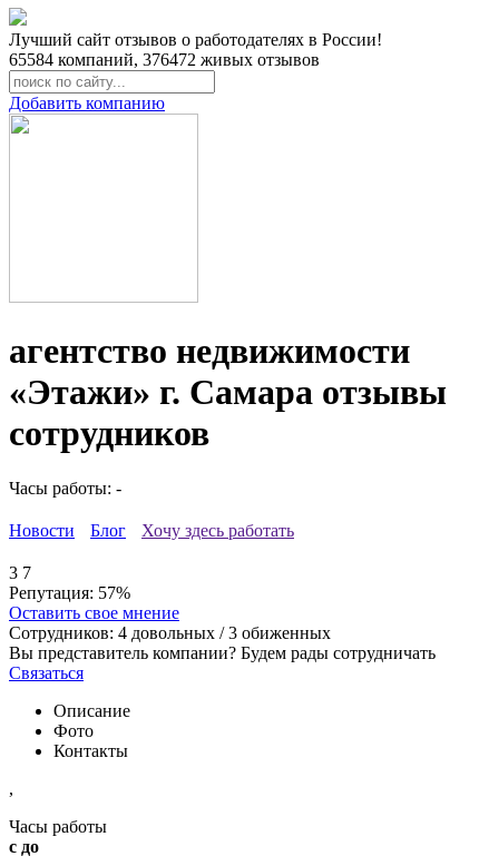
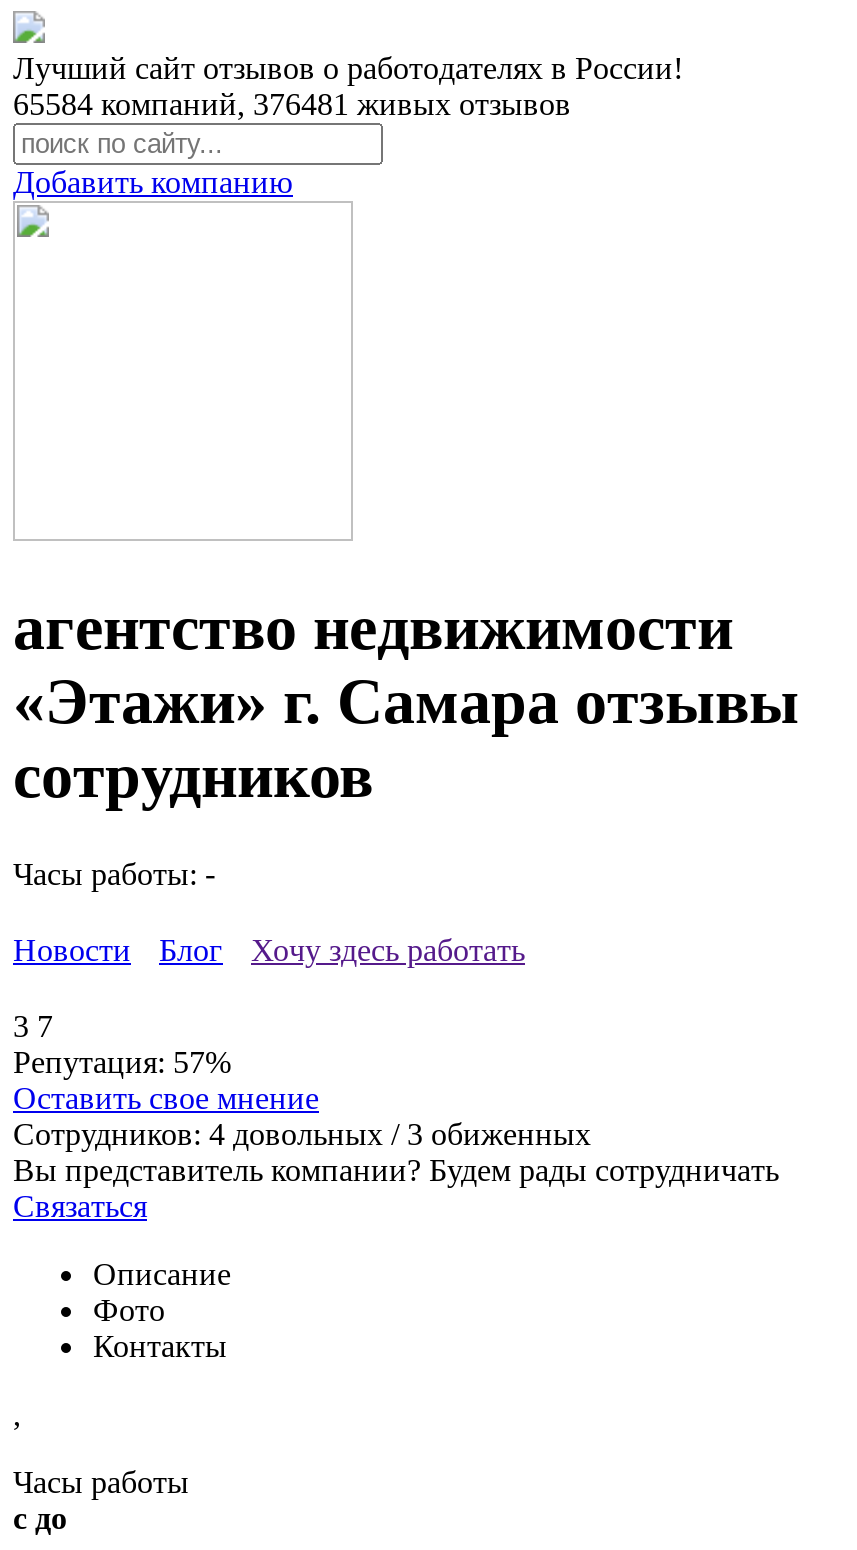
- 65584 компаний, 376472живых отзывов
+ 65584 компаний, 376481живых отзывов
